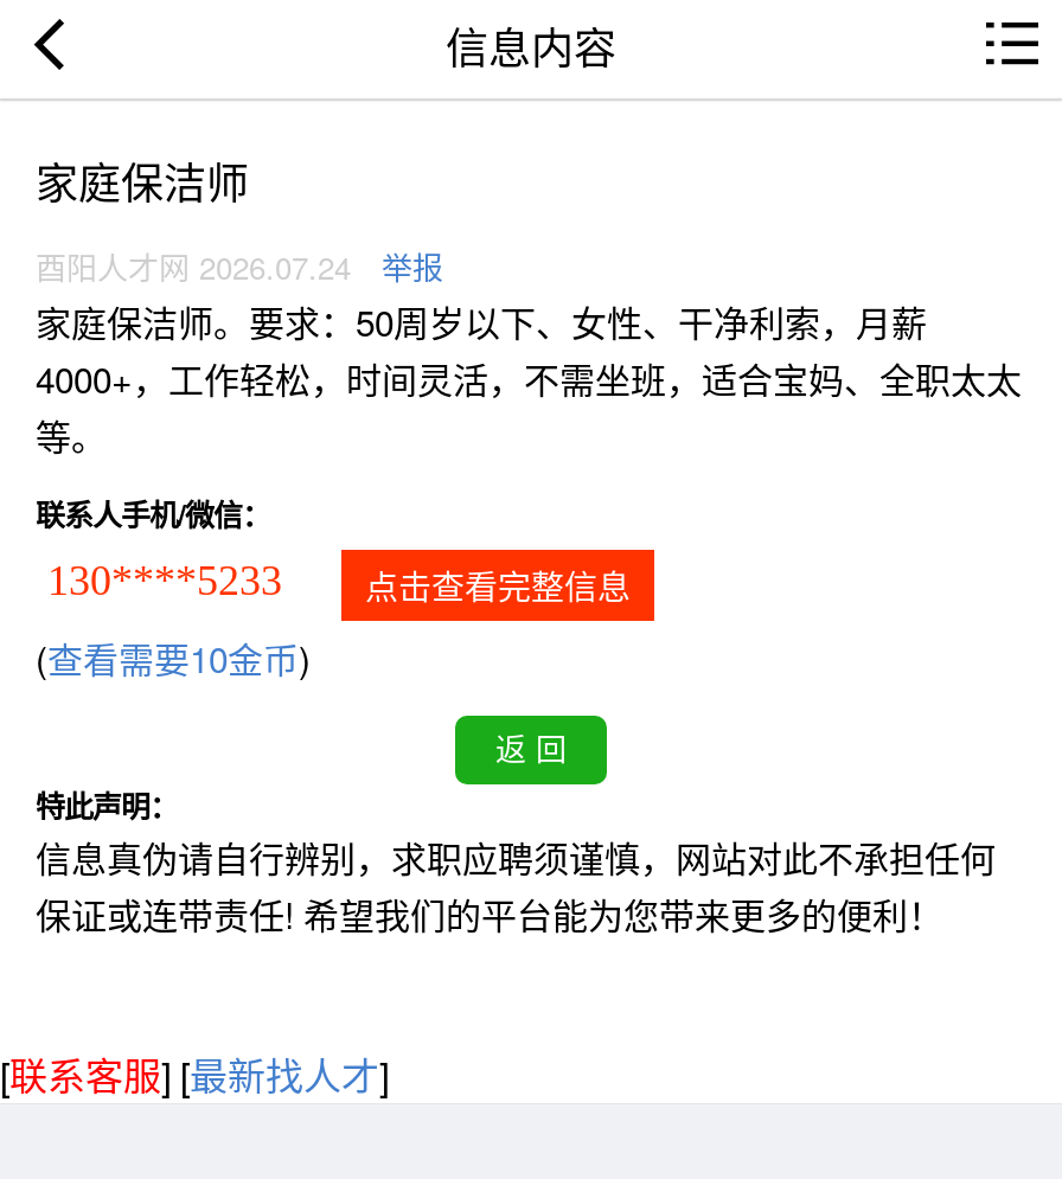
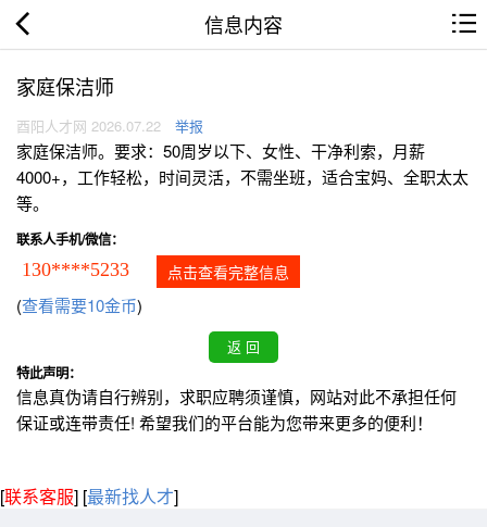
- 酉阳人才网 2026.07.24 举报
+ 酉阳人才网 2026.07.22 举报
